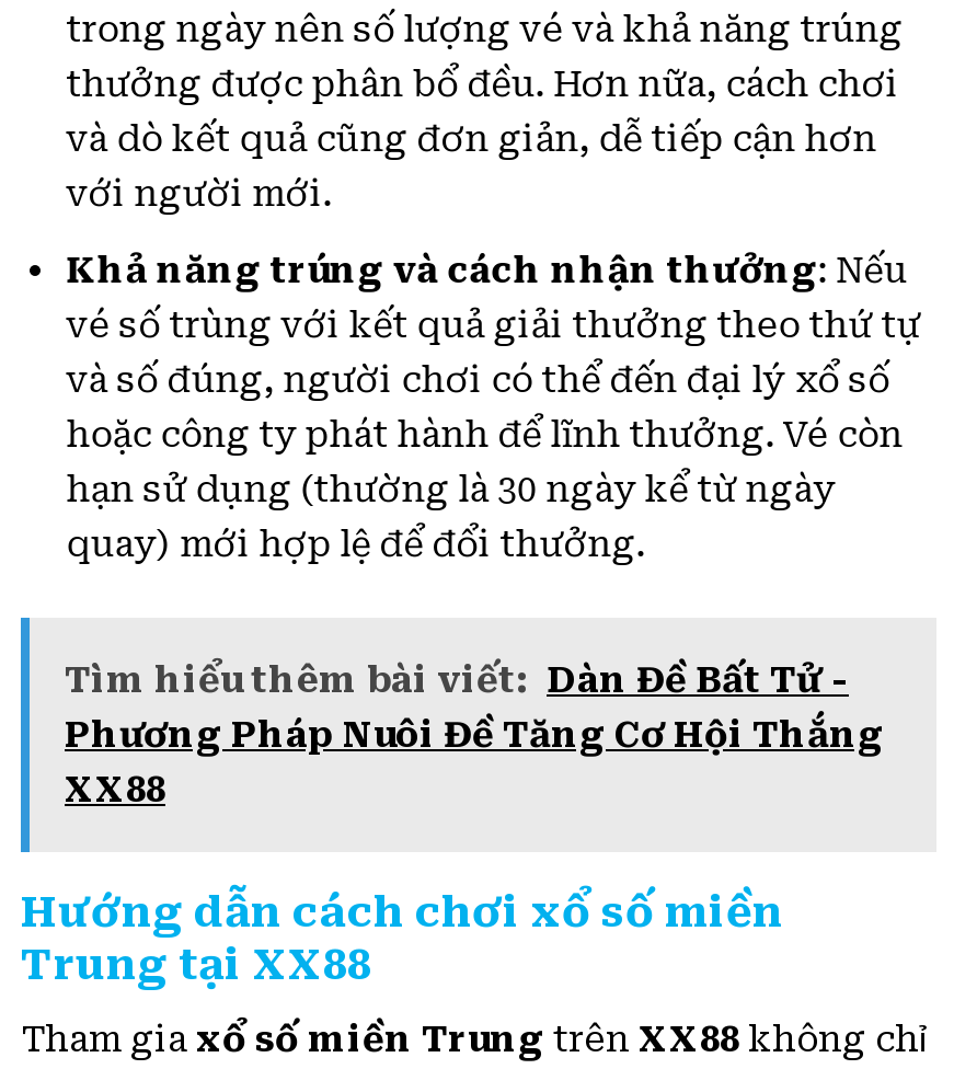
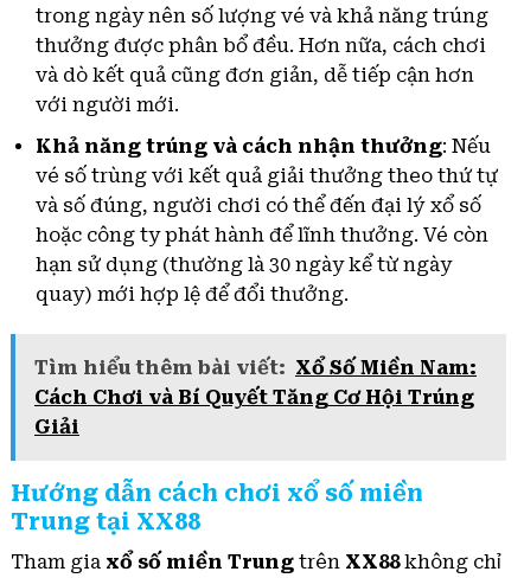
- Tìm hiểu thêm bài viết: Dàn Đề Bất Tử -
- Phương Pháp Nuôi Đề Tăng Cơ Hội Thắng
- XX88
+ Tìm hiểu thêm bài viết: Xổ Số Miền Nam:
+ Cách Chơi và Bí Quyết Tăng Cơ Hội Trúng
+ Giải
